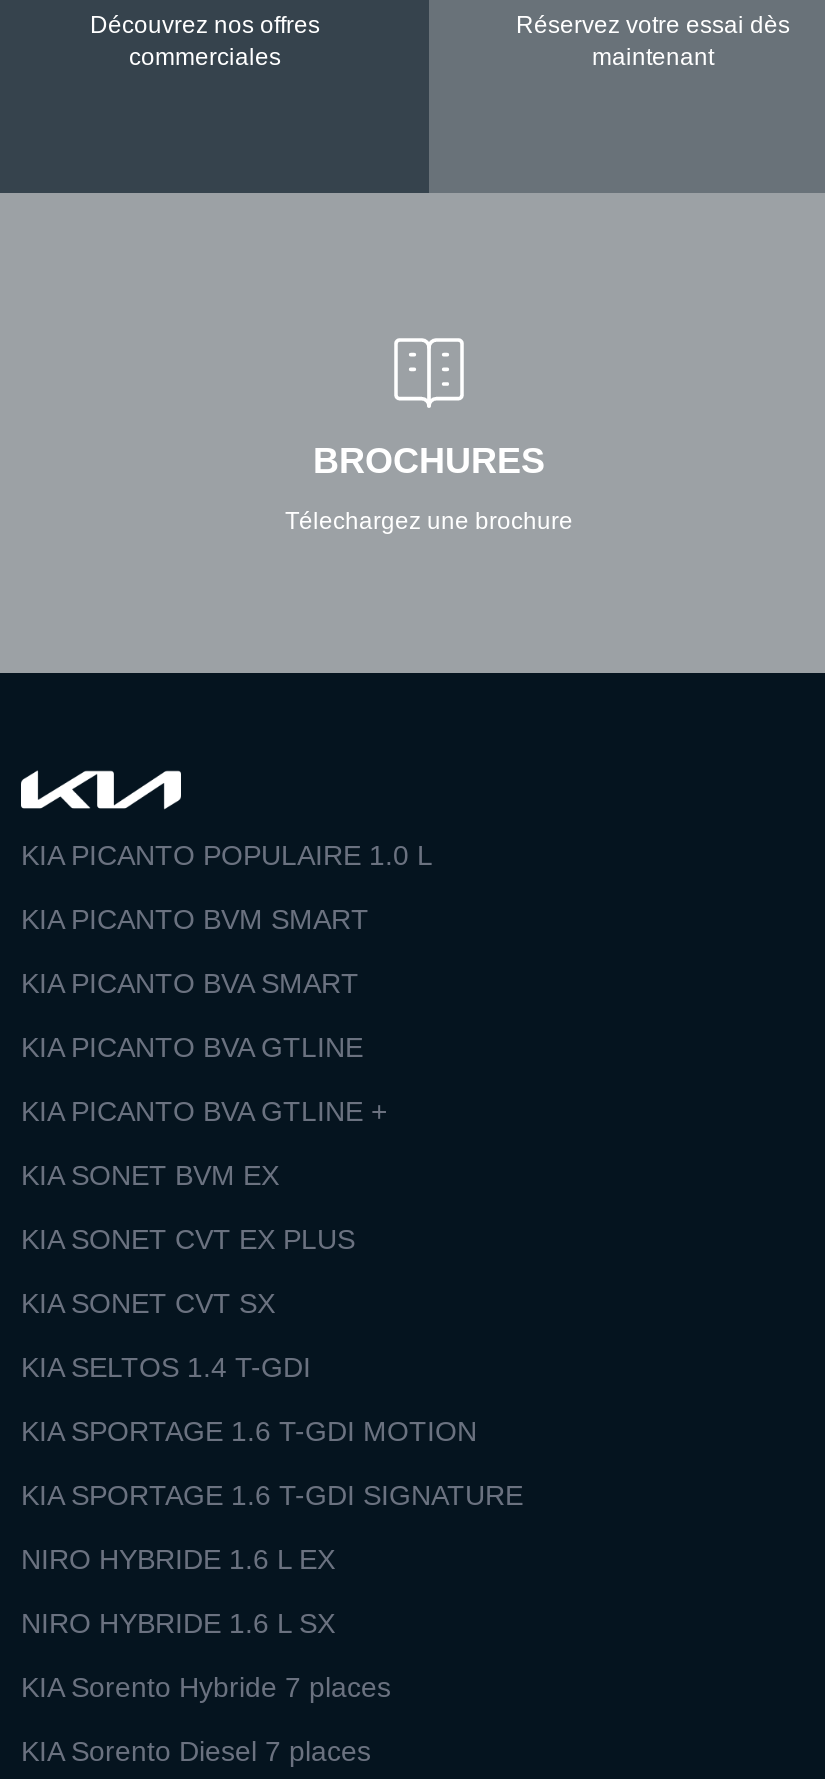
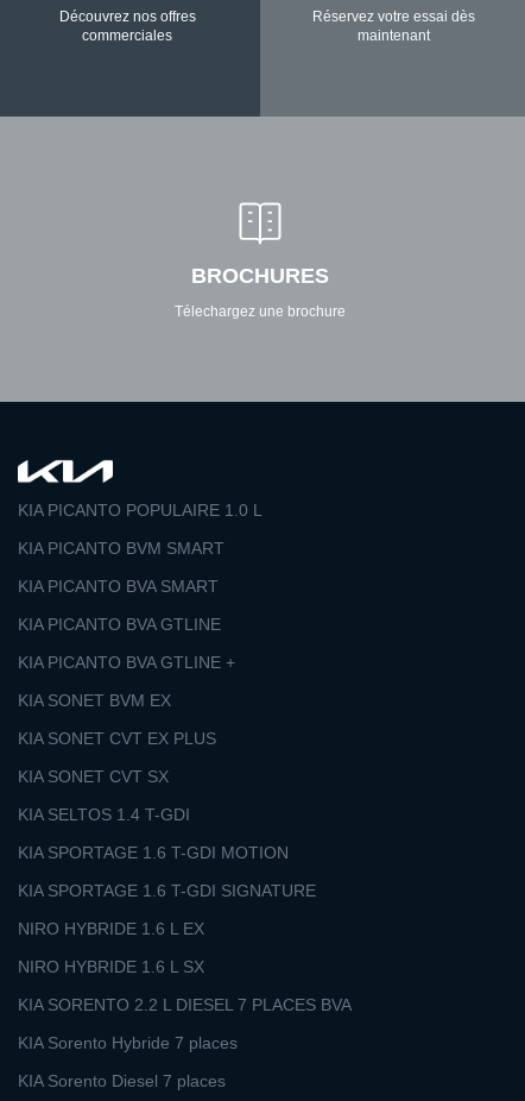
+ KIA SORENTO 2.2 L DIESEL 7 PLACES BVA
